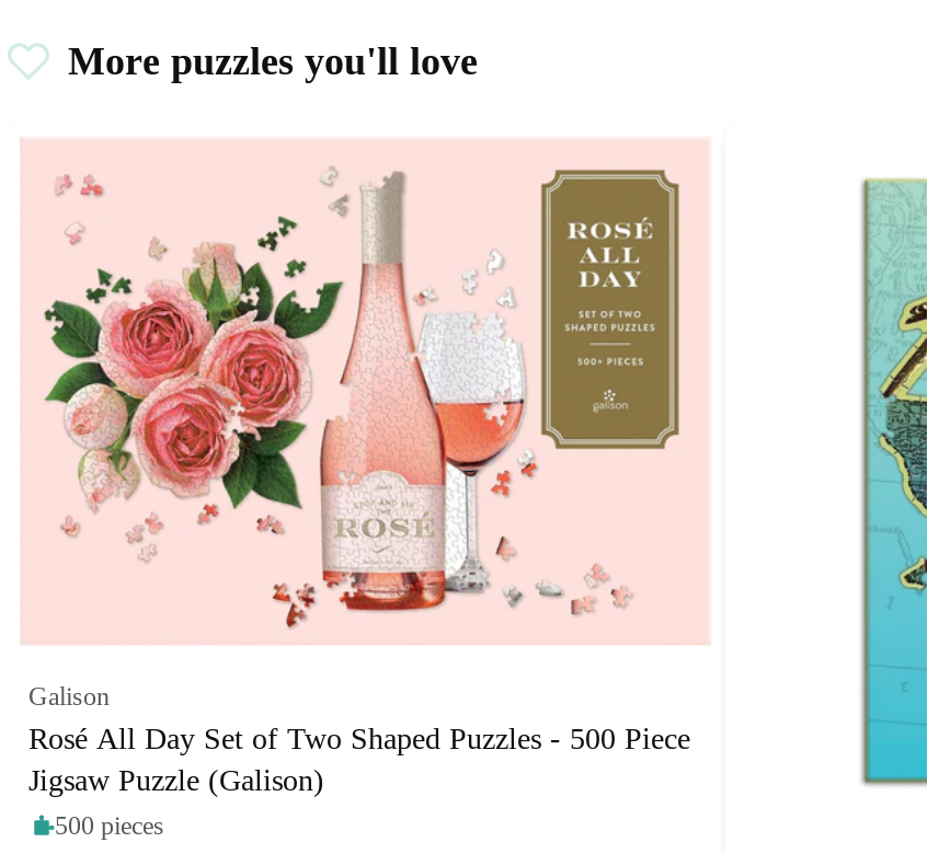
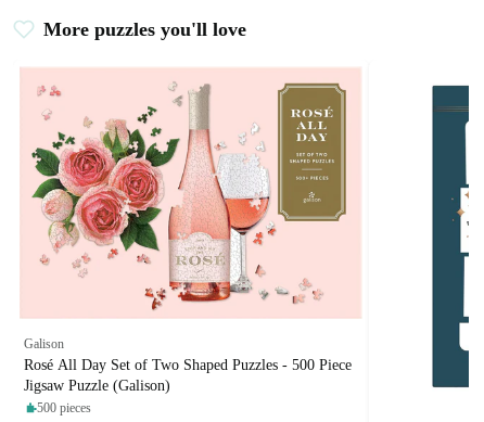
- [image]
+ [image]
